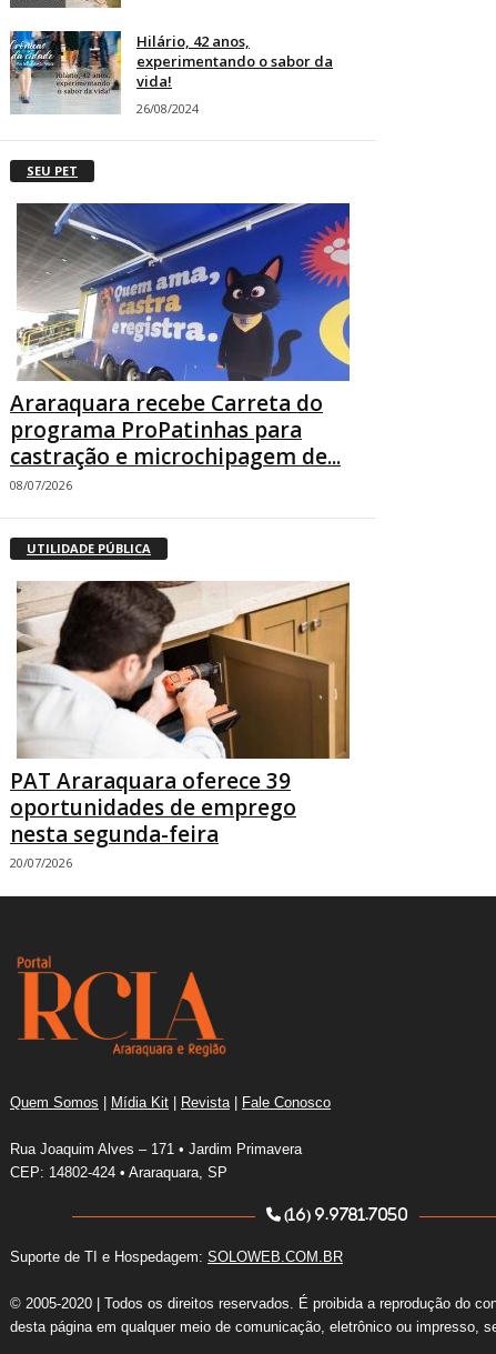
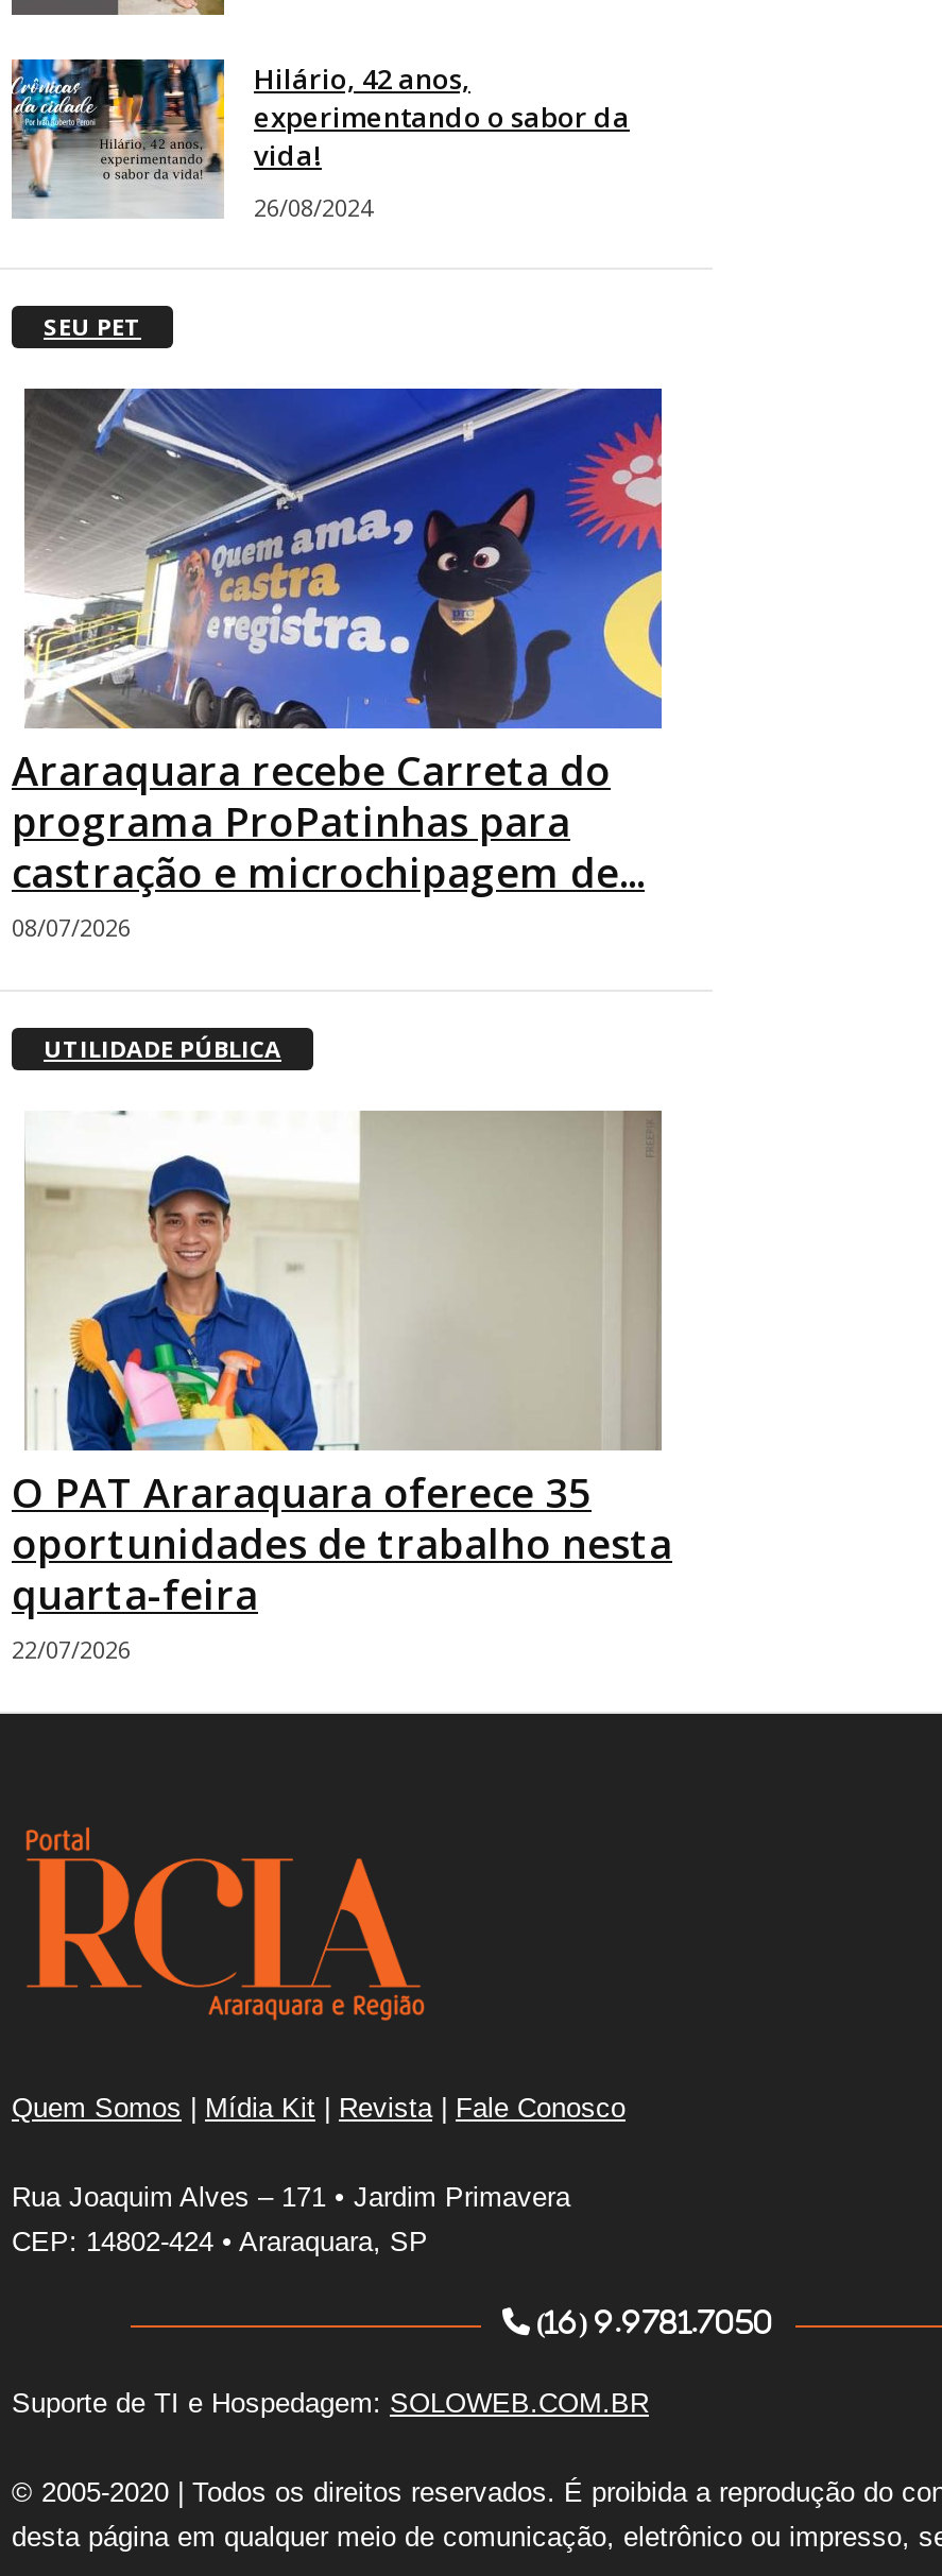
- [image]
- PAT Araraquara oferece 39
- oportunidades de emprego
- nesta segunda-feira
- 20/07/2026
+ [image]
+ O PAT Araraquara oferece 35
+ oportunidades de trabalho nesta
+ quarta-feira
+ 22/07/2026
